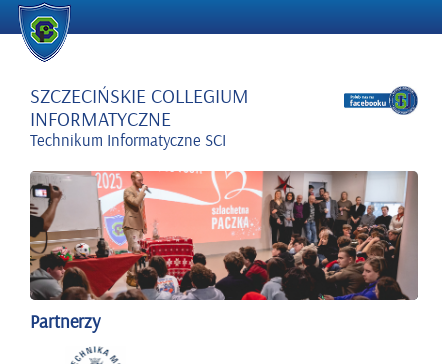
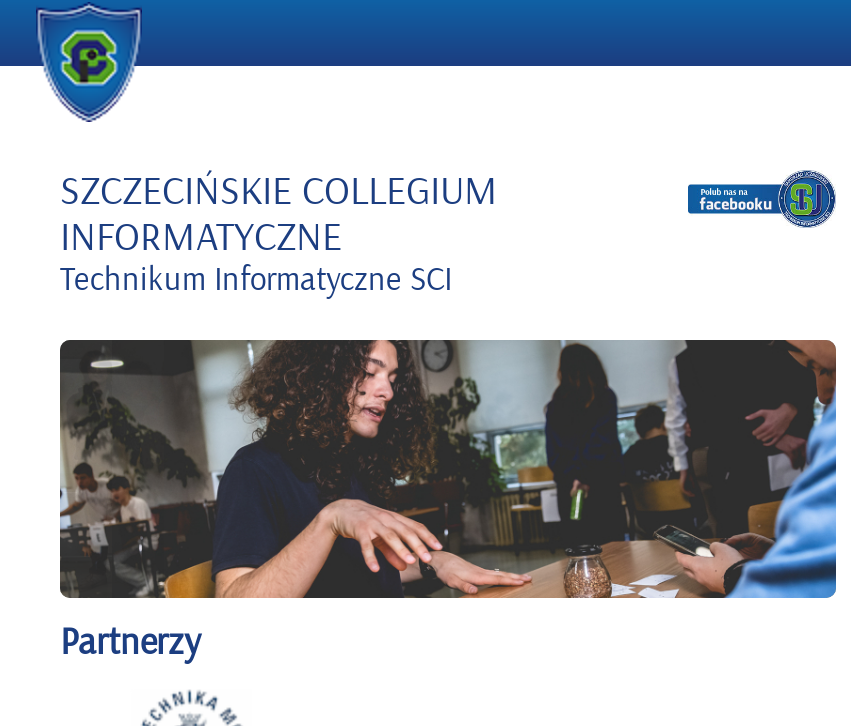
- [image]
+ [image]
